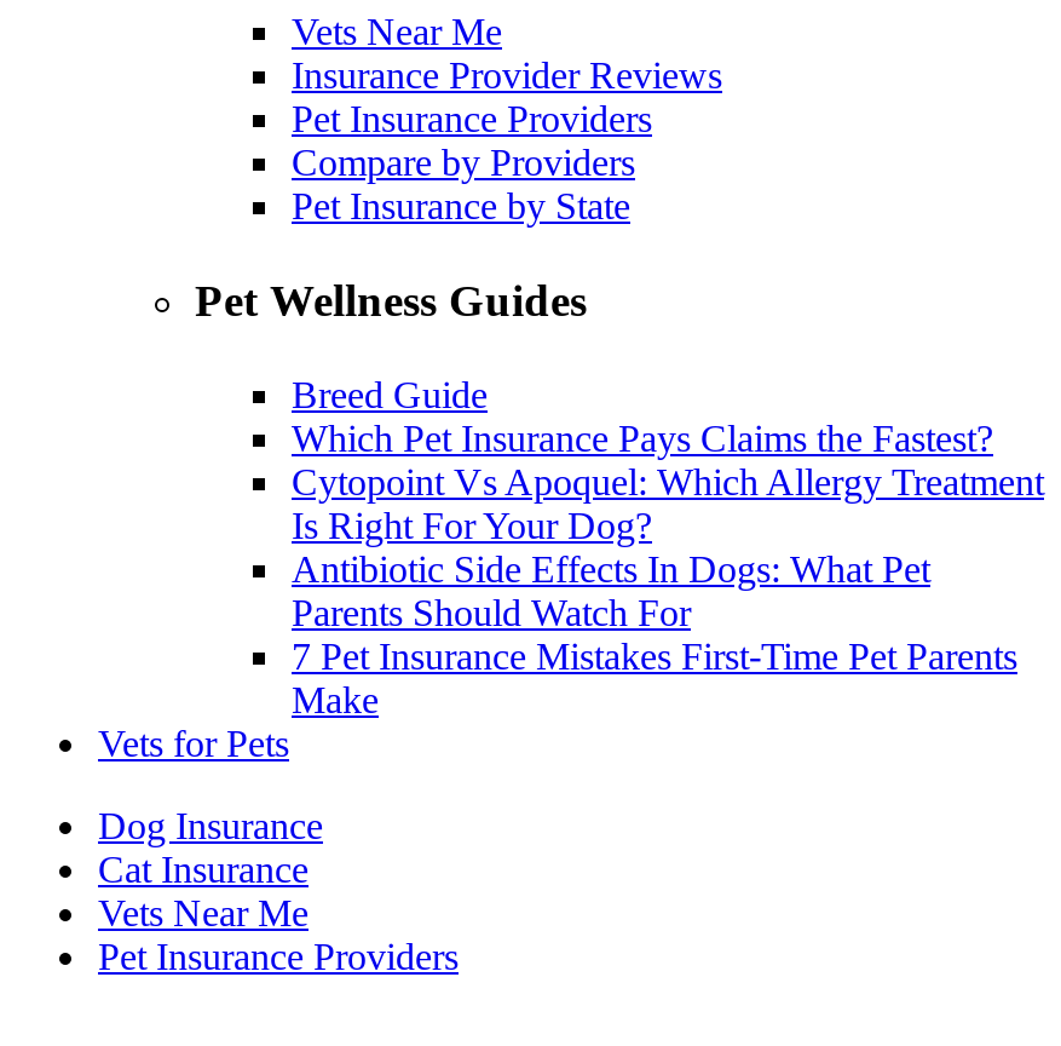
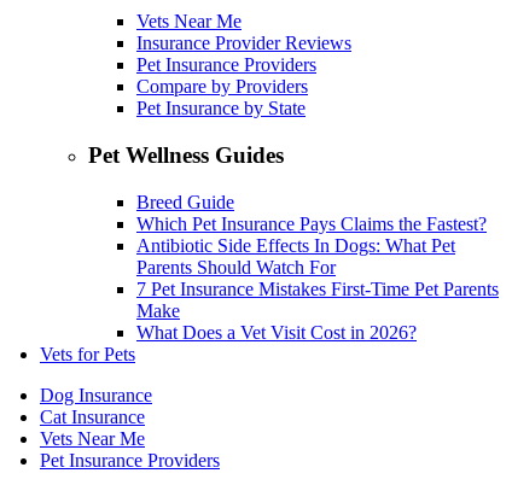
- Cytopoint Vs Apoquel: Which Allergy Treatment
- Is Right For Your Dog?

moved up: Antibiotic Side Effects In Dogs: What Pet | Parents Should Watch For | 7 Pet Insurance Mistakes First-Time Pet Parents | Make

+ What Does a Vet Visit Cost in 2026?
